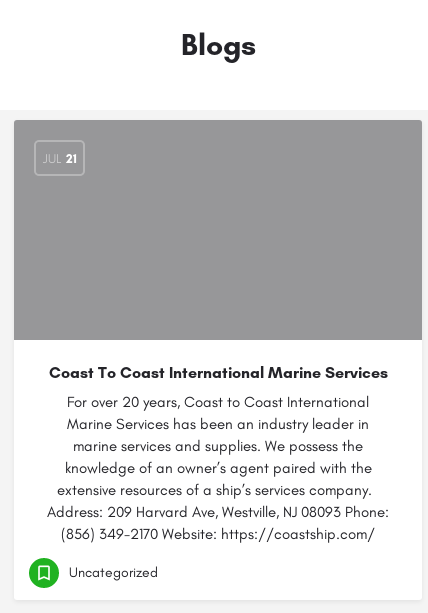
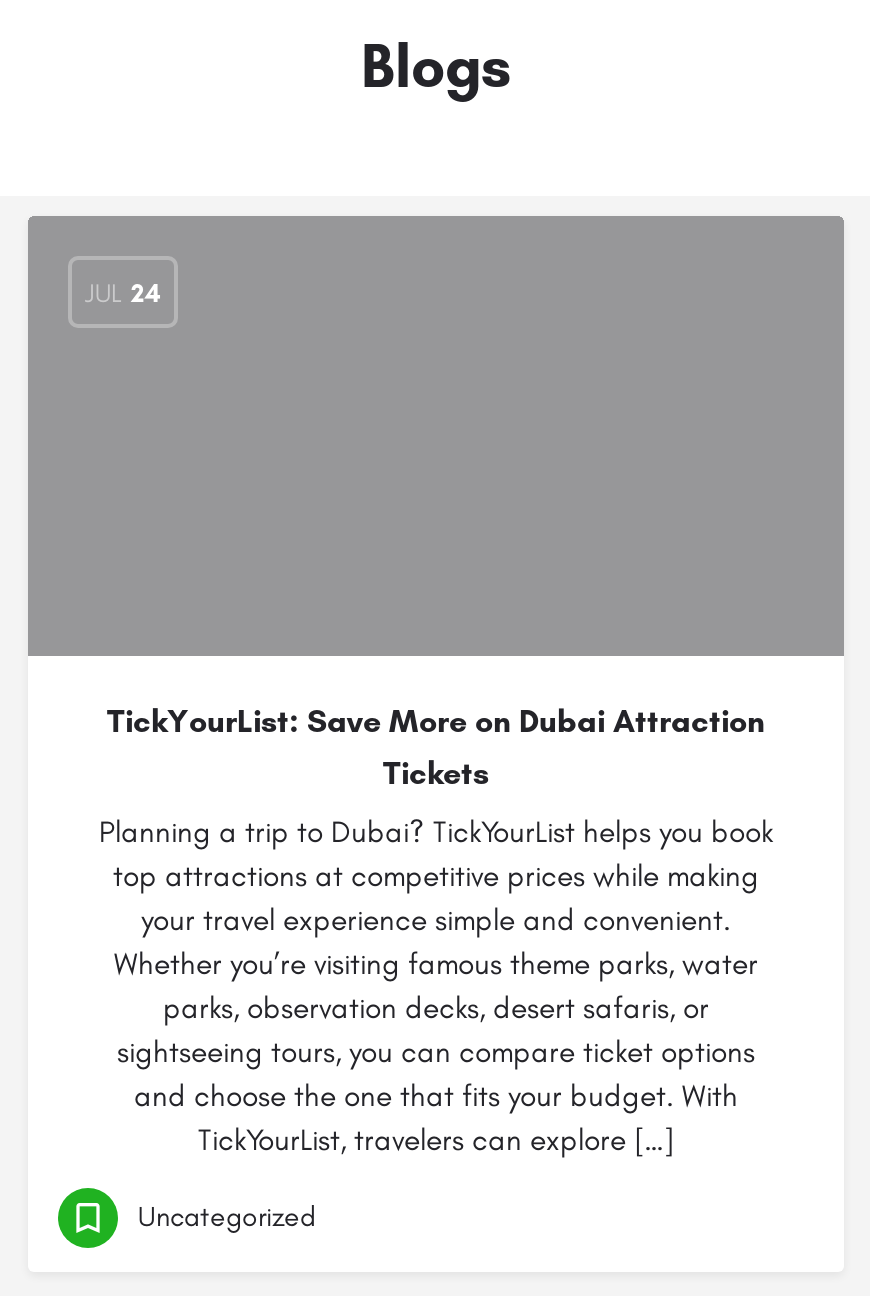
- JUL 21
+ JUL 24

- Coast To Coast International Marine Services
+ TickYourList: Save More on Dubai Attraction
+ Tickets

- For over 20 years, Coast to Coast International
- Marine Services has been an industry leader in
- marine services and supplies. We possess the
- knowledge of an owner’s agent paired with the
- extensive resources of a ship’s services company.
- Address: 209 Harvard Ave, Westville, NJ 08093 Phone:
- (856) 349-2170 Website: https://coastship.com/
+ Planning a trip to Dubai? TickYourList helps you book
+ top attractions at competitive prices while making
+ your travel experience simple and convenient.
+ Whether you’re visiting famous theme parks, water
+ parks, observation decks, desert safaris, or
+ sightseeing tours, you can compare ticket options
+ and choose the one that fits your budget. With
+ TickYourList, travelers can explore […]
